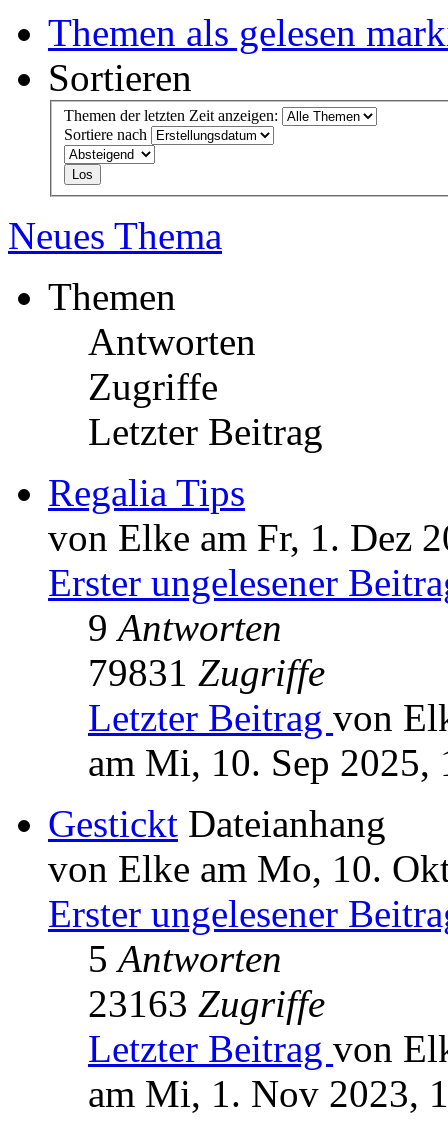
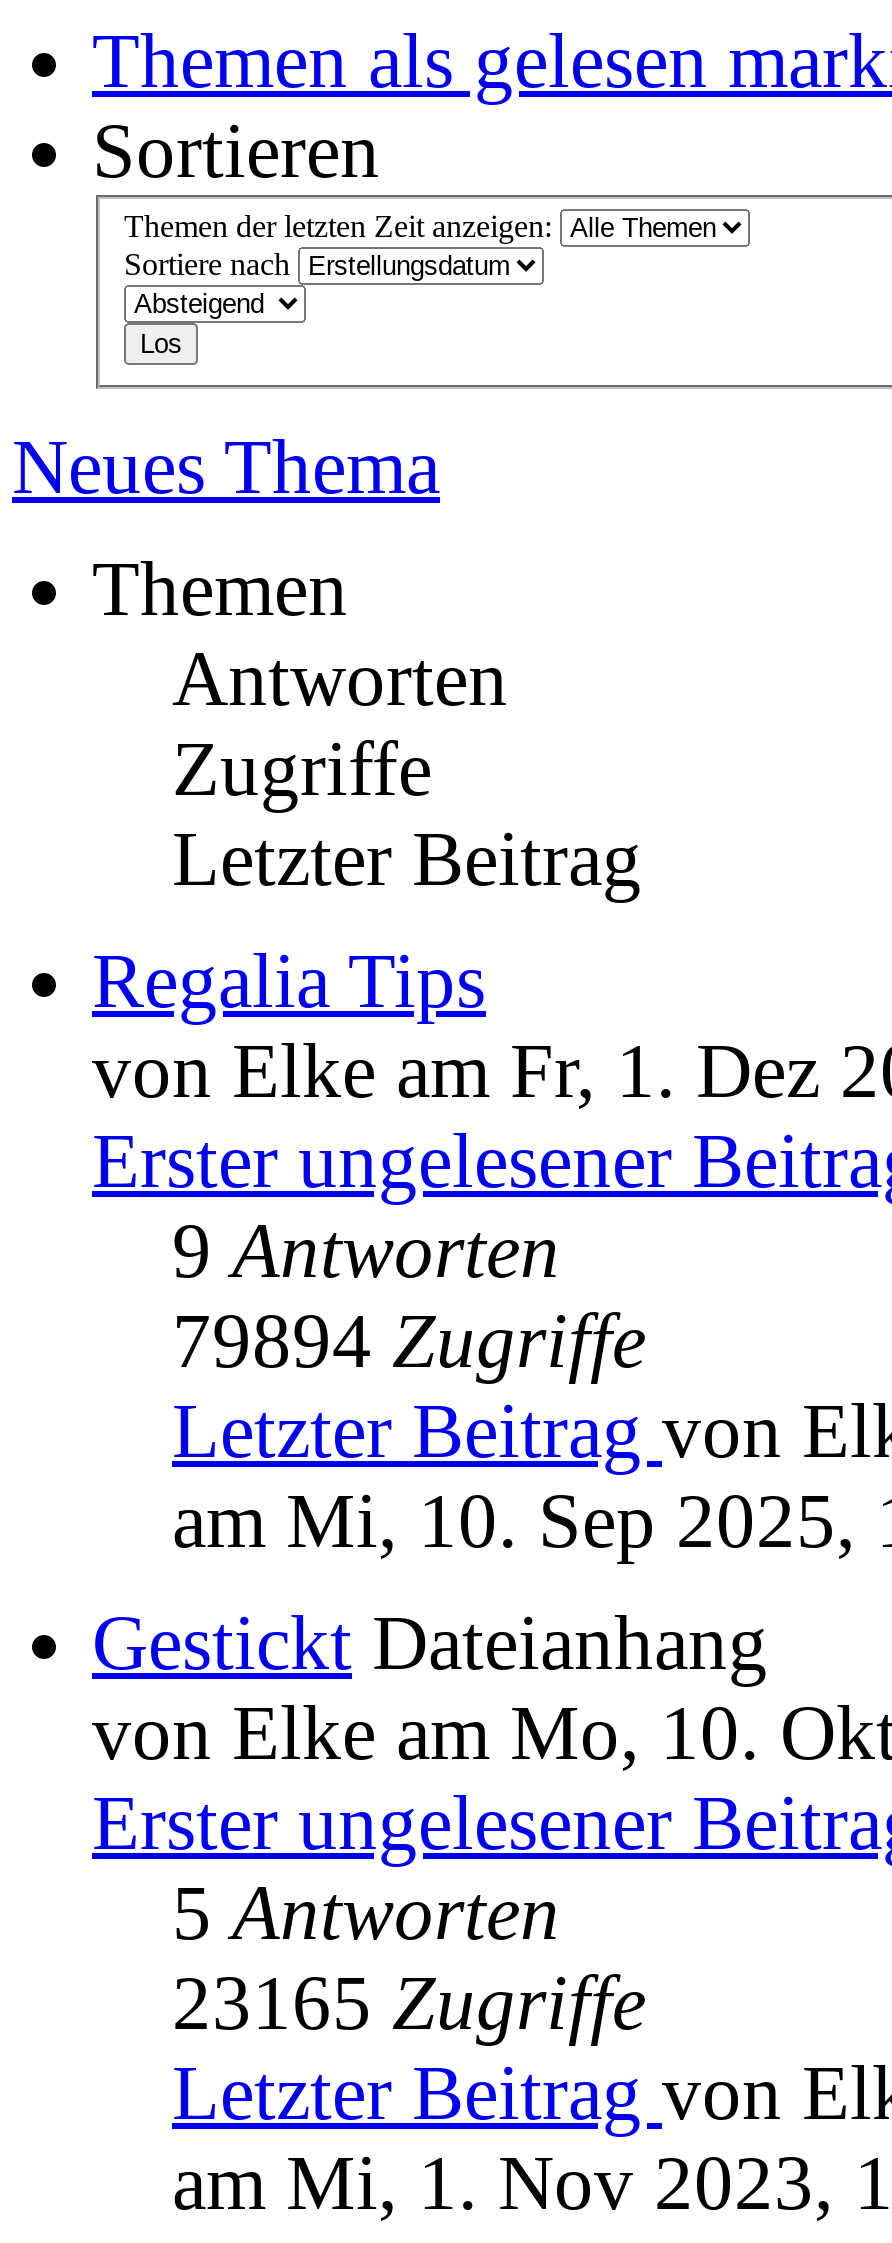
- 79831 Zugriffe
+ 79894 Zugriffe

- 23163 Zugriffe
+ 23165 Zugriffe
